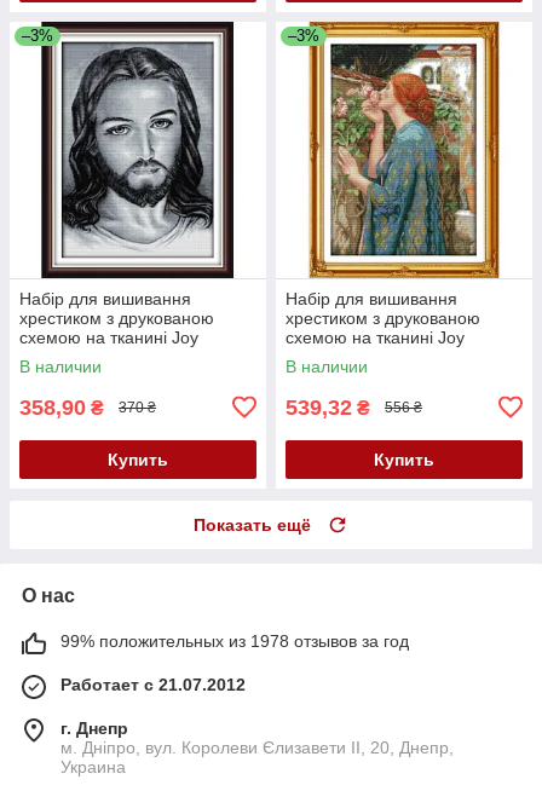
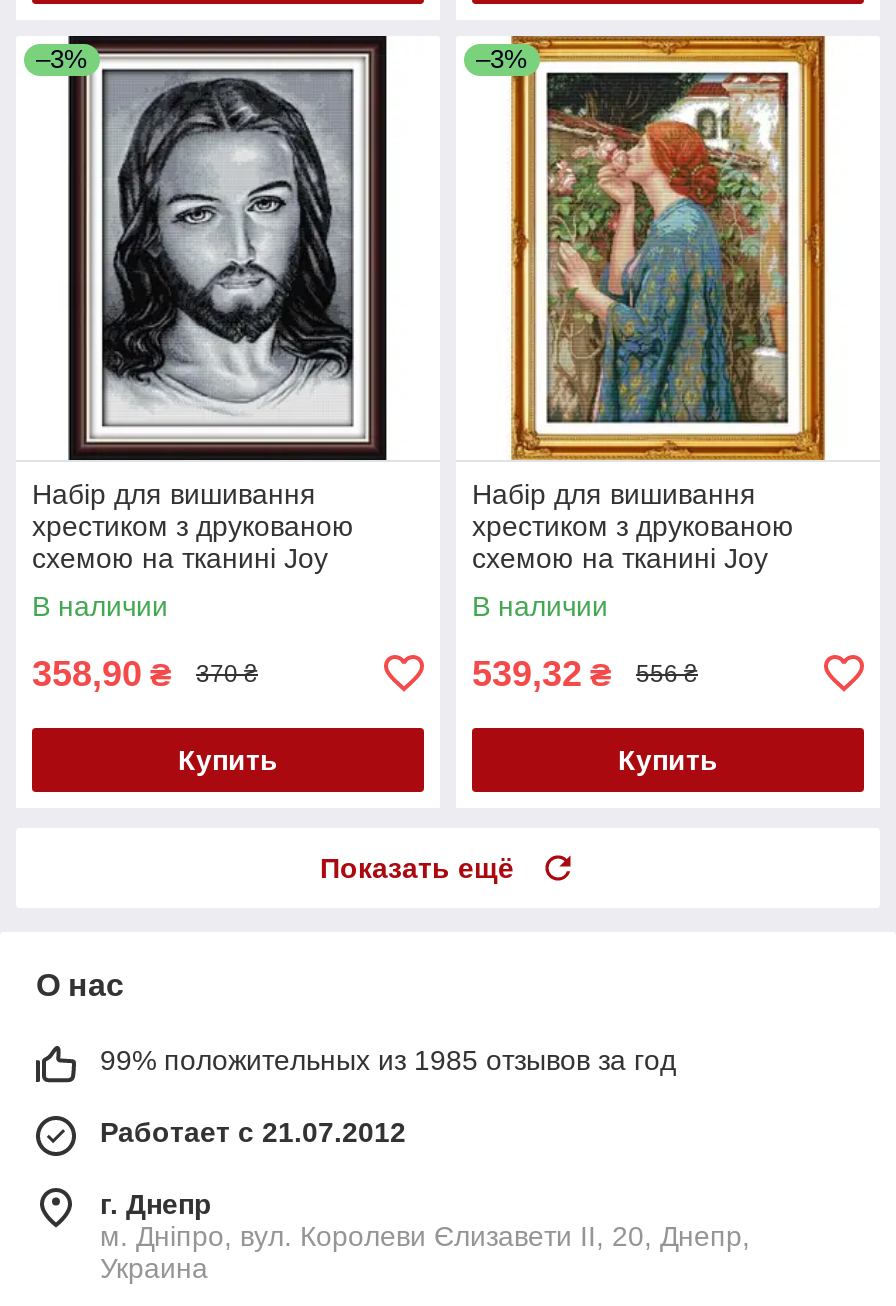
- 99% положительных из 1978 отзывов за год
+ 99% положительных из 1985 отзывов за год
